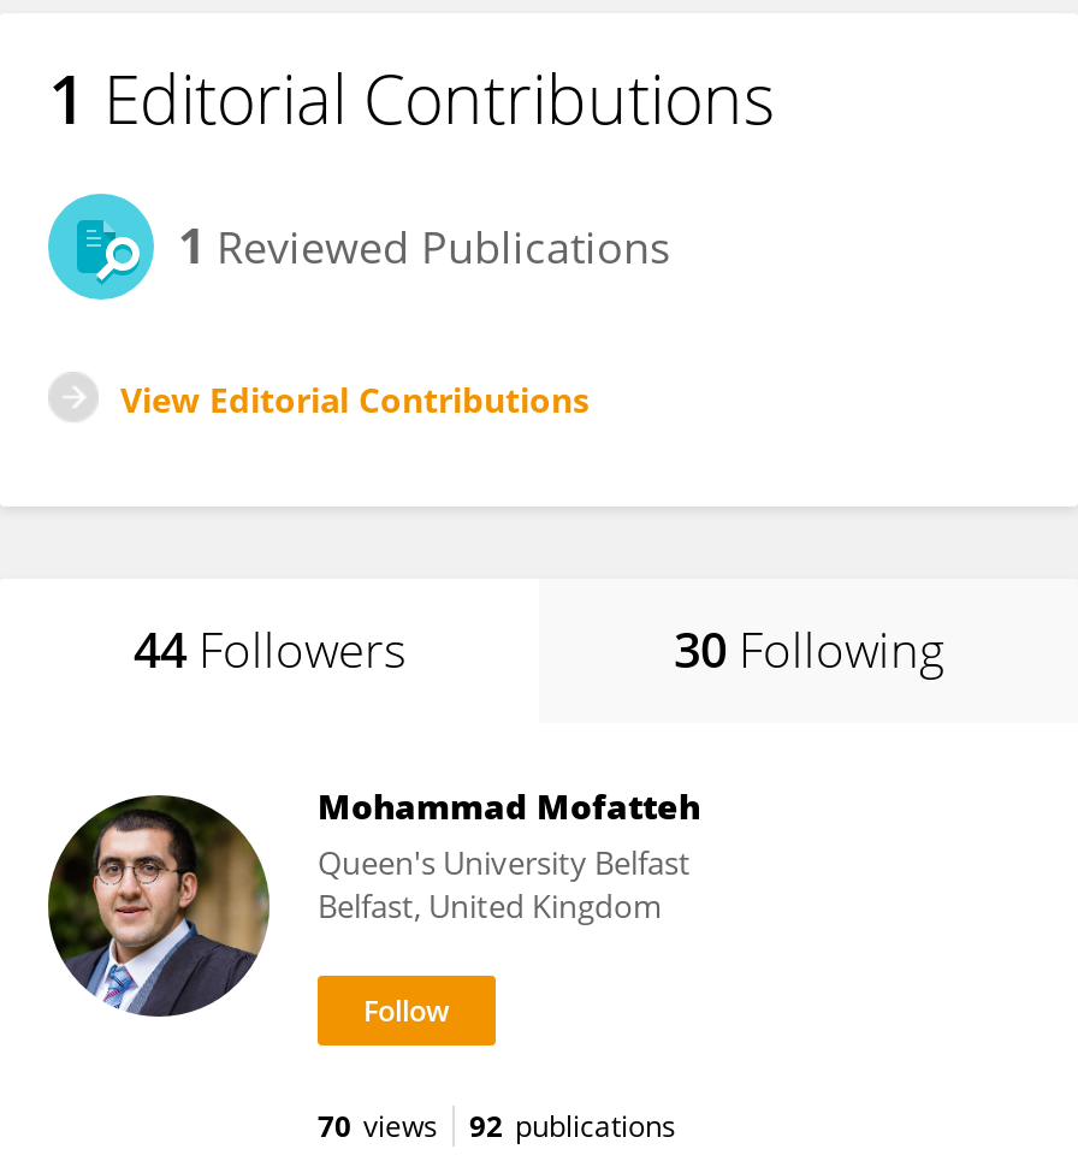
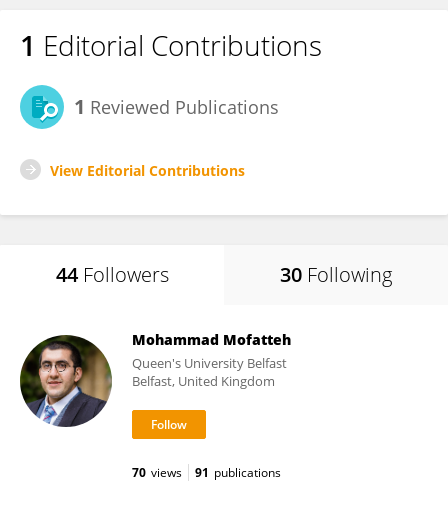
- 92 publications
+ 91 publications
